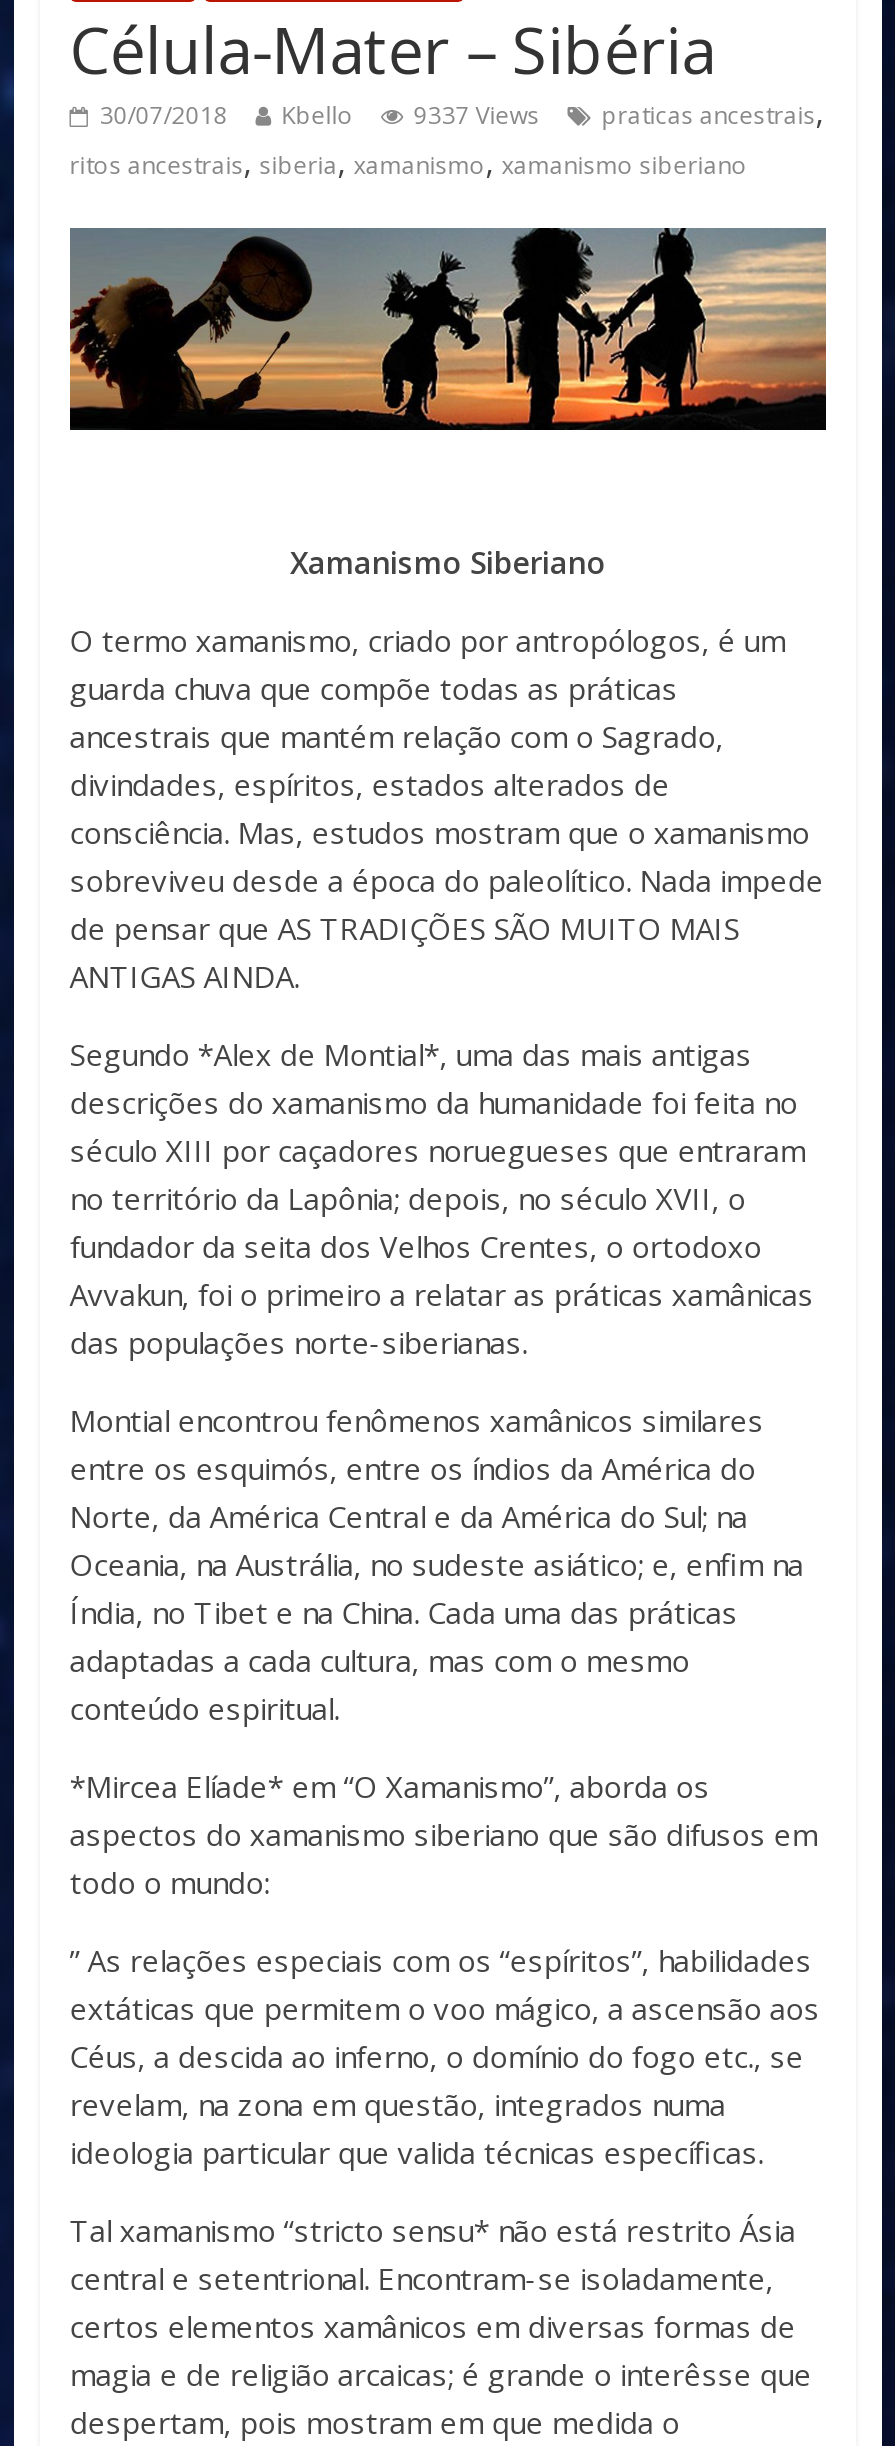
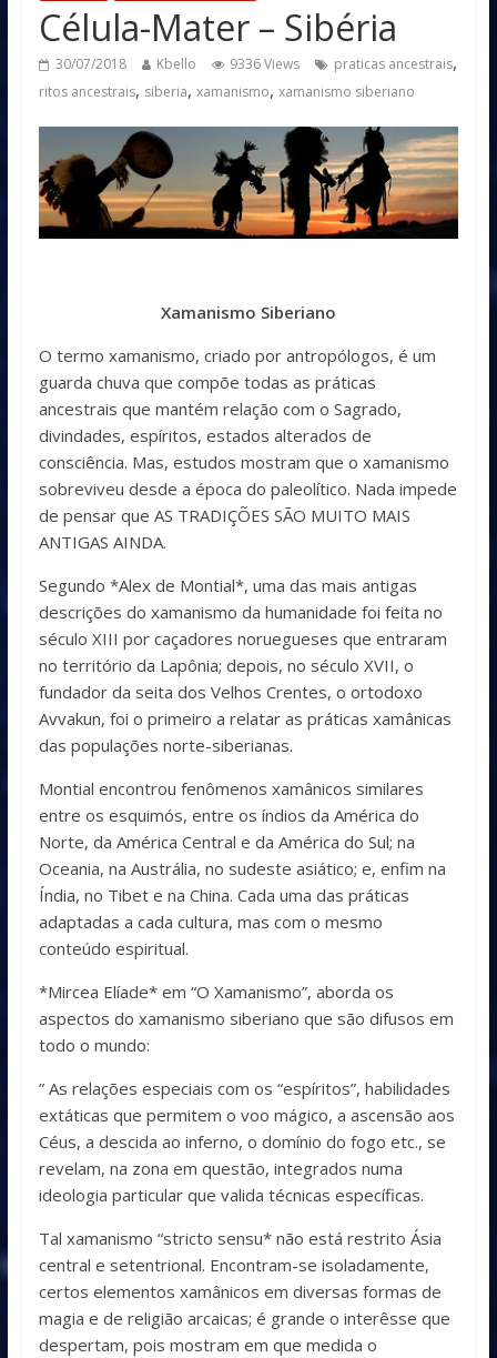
- 30/07/2018 Kbello 9337 Views praticas ancestrais,
+ 30/07/2018 Kbello 9336 Views praticas ancestrais,
